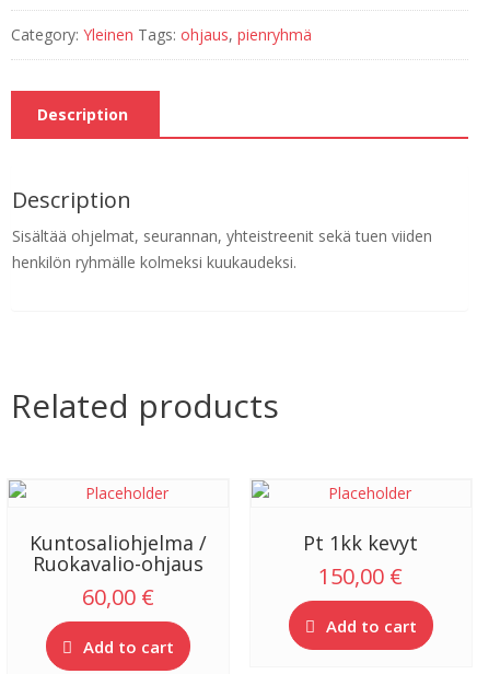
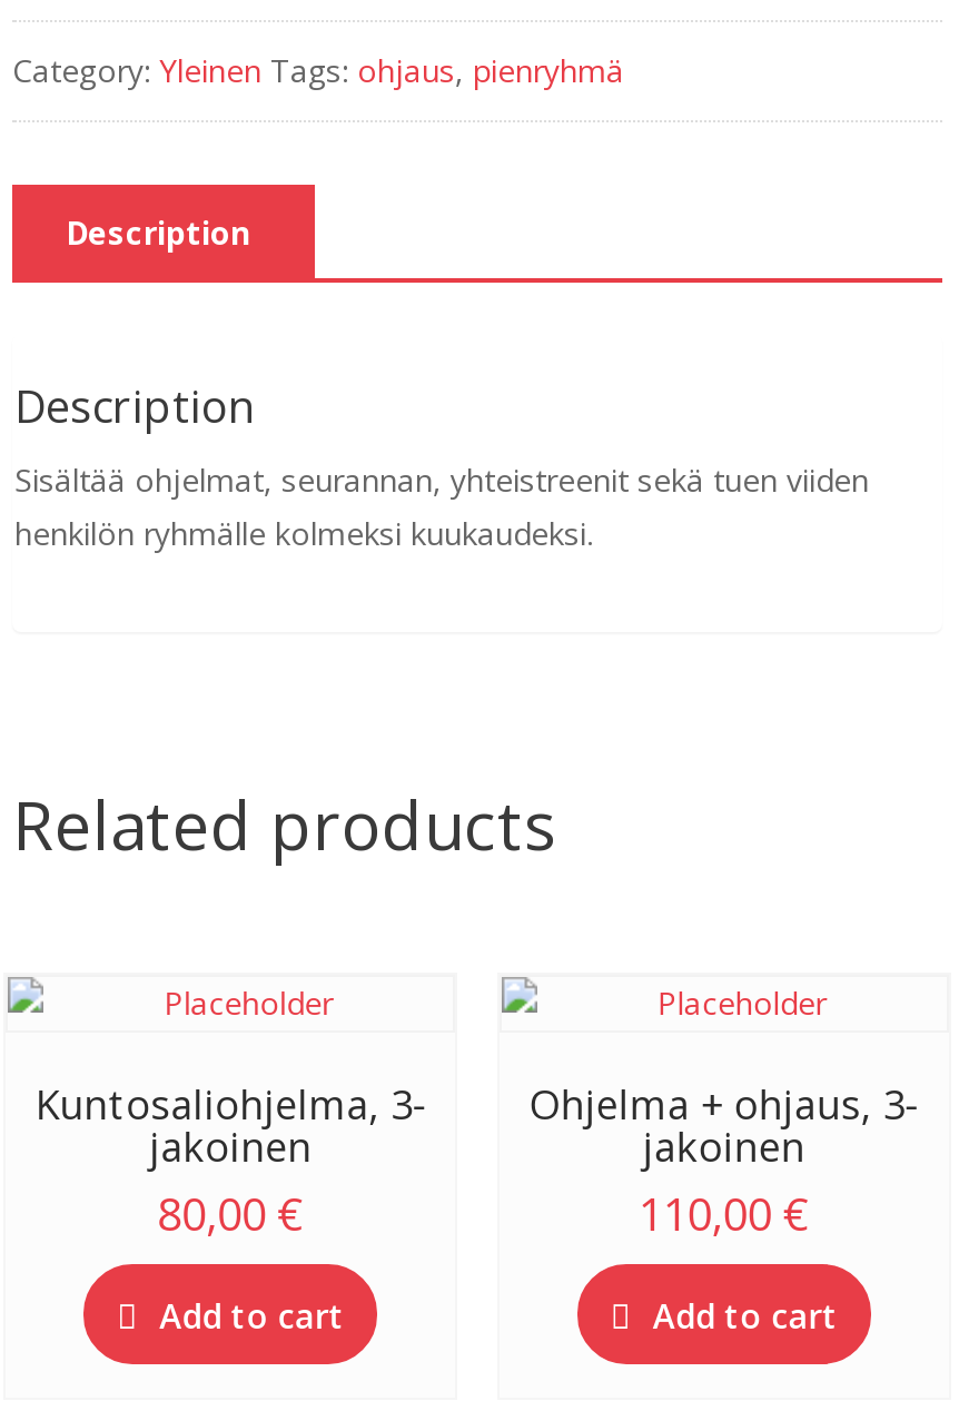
- Kuntosaliohjelma /
- Ruokavalio-ohjaus
- 60,00 €
+ Kuntosaliohjelma, 3-
+ jakoinen
+ 80,00 €

- Pt 1kk kevyt
- 150,00 €
+ Ohjelma + ohjaus, 3-
+ jakoinen
+ 110,00 €
